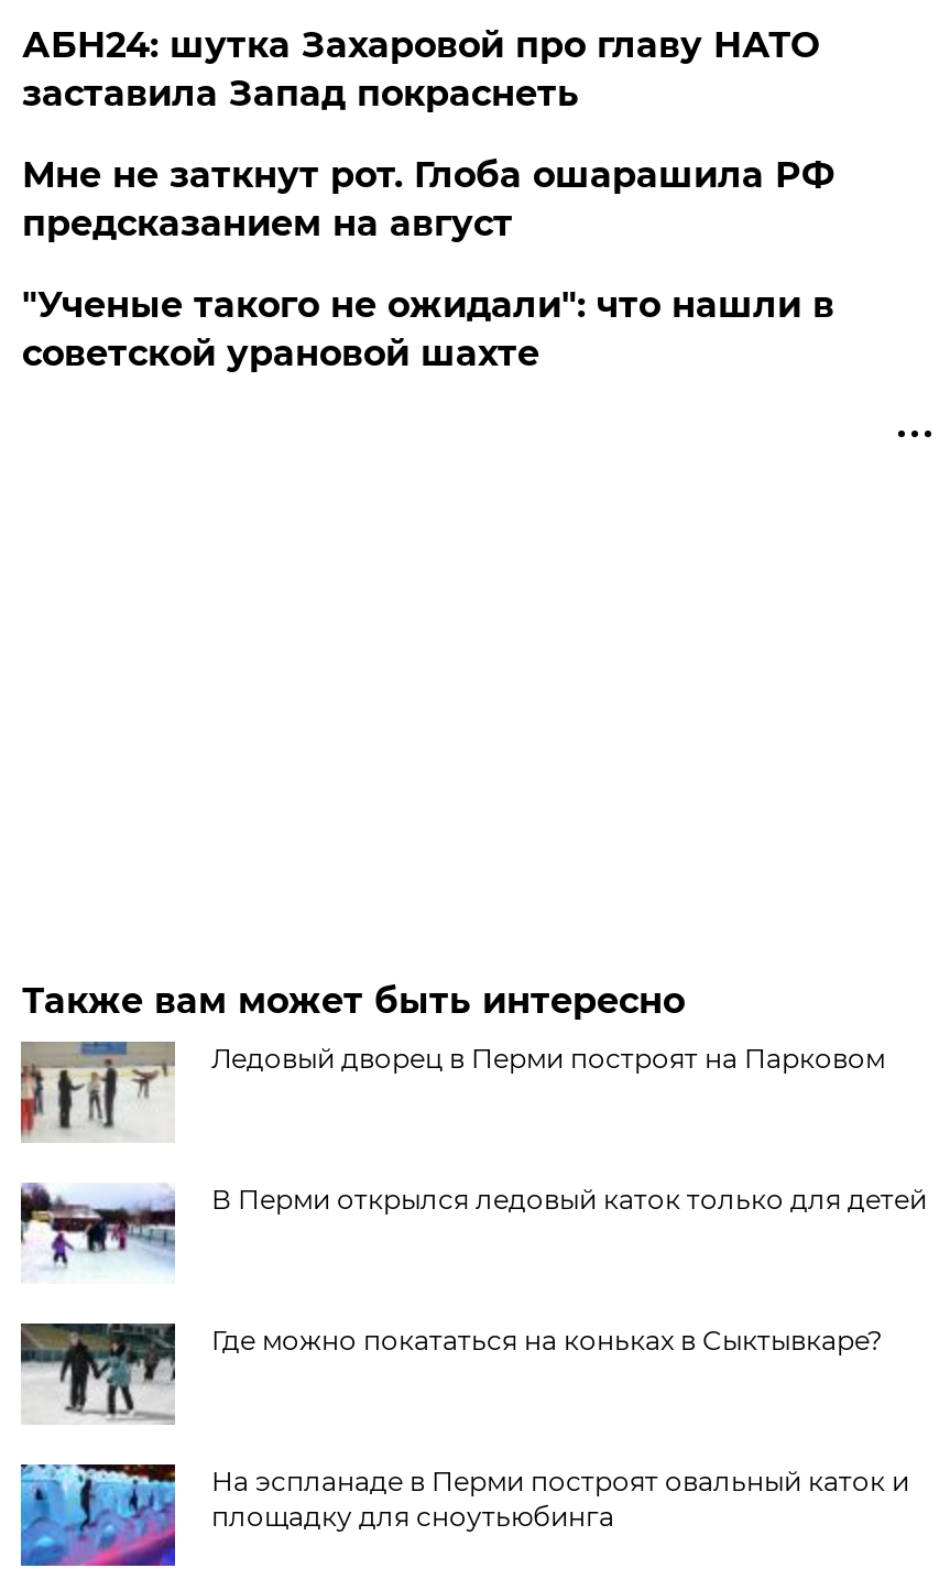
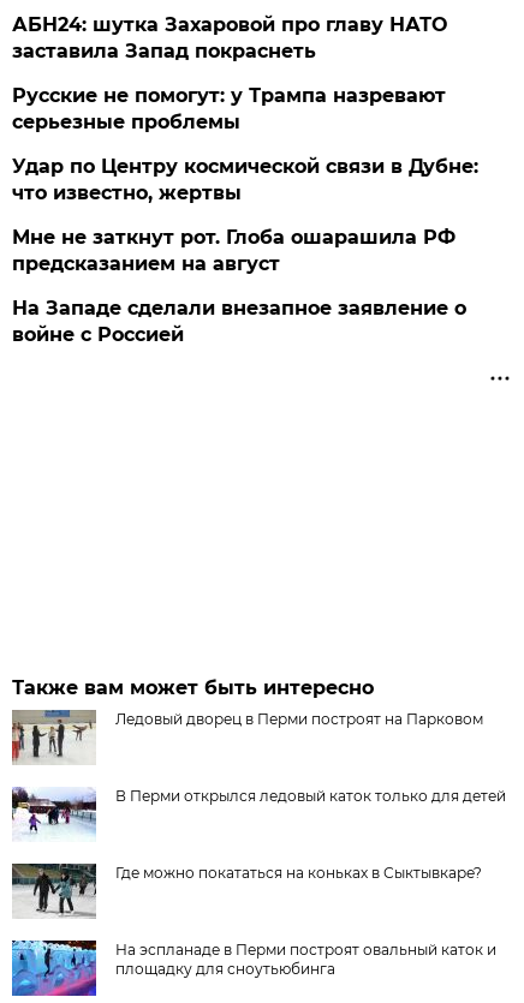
+ Русские не помогут: у Трампа назревают
+ серьезные проблемы
+ Удар по Центру космической связи в Дубне:
+ что известно, жертвы

- "Ученые такого не ожидали": что нашли в
- советской урановой шахте
+ На Западе сделали внезапное заявление о
+ войне с Россией
